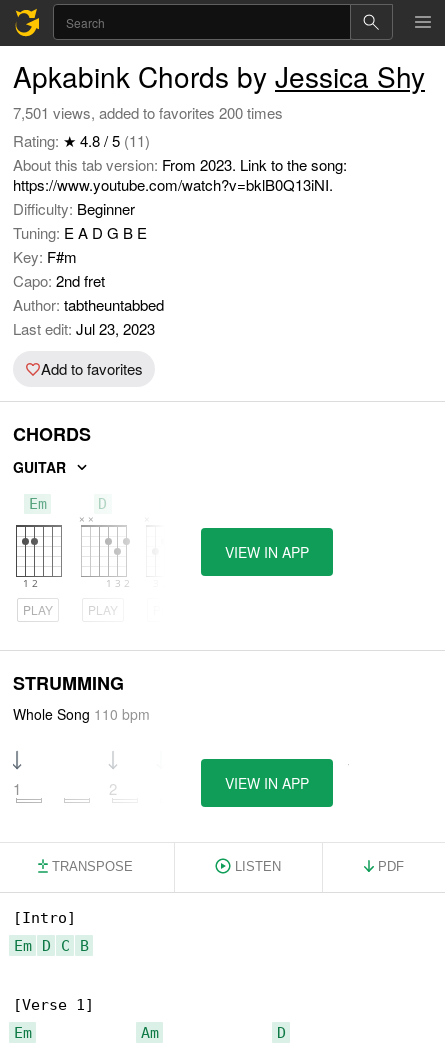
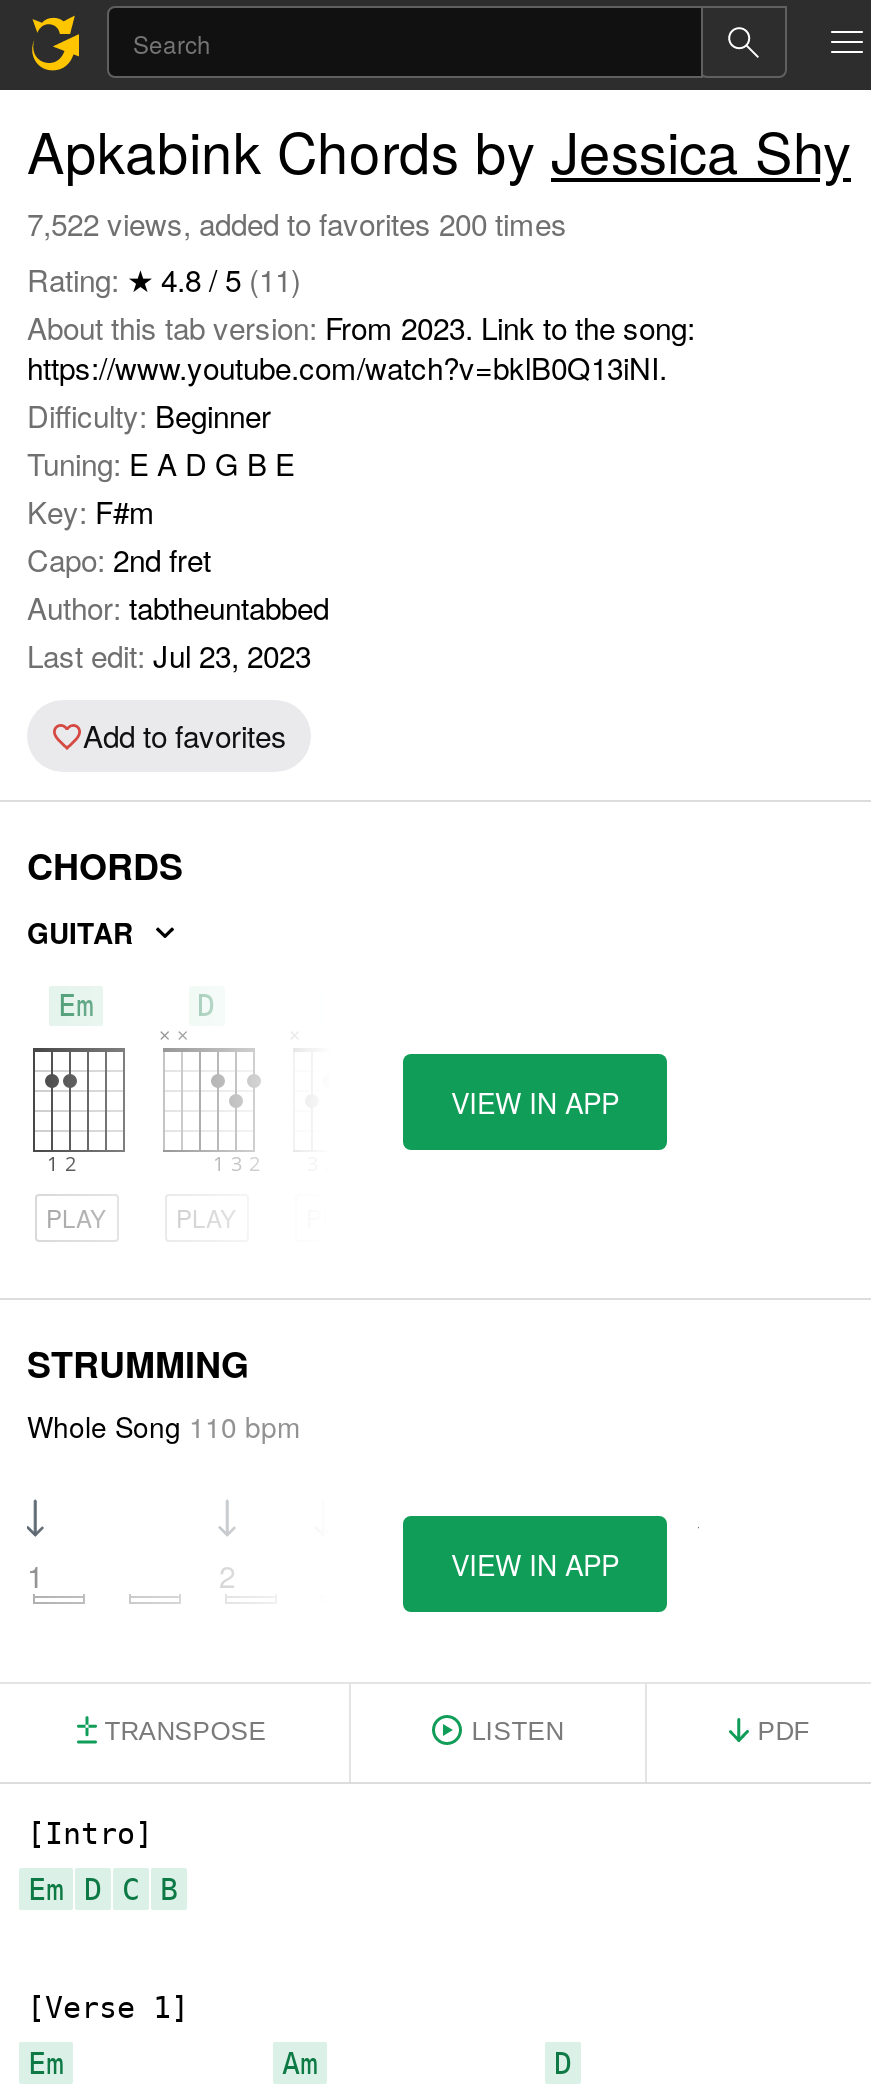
- 7,501 views, added to favorites 200 times
+ 7,522 views, added to favorites 200 times
